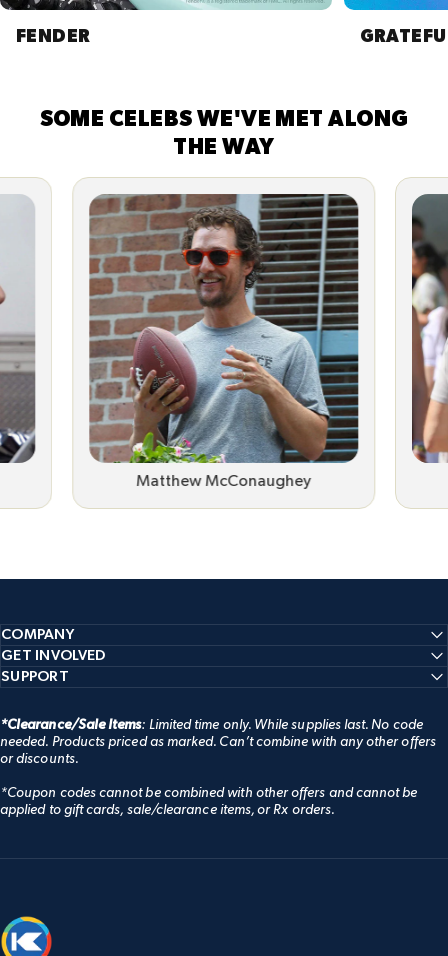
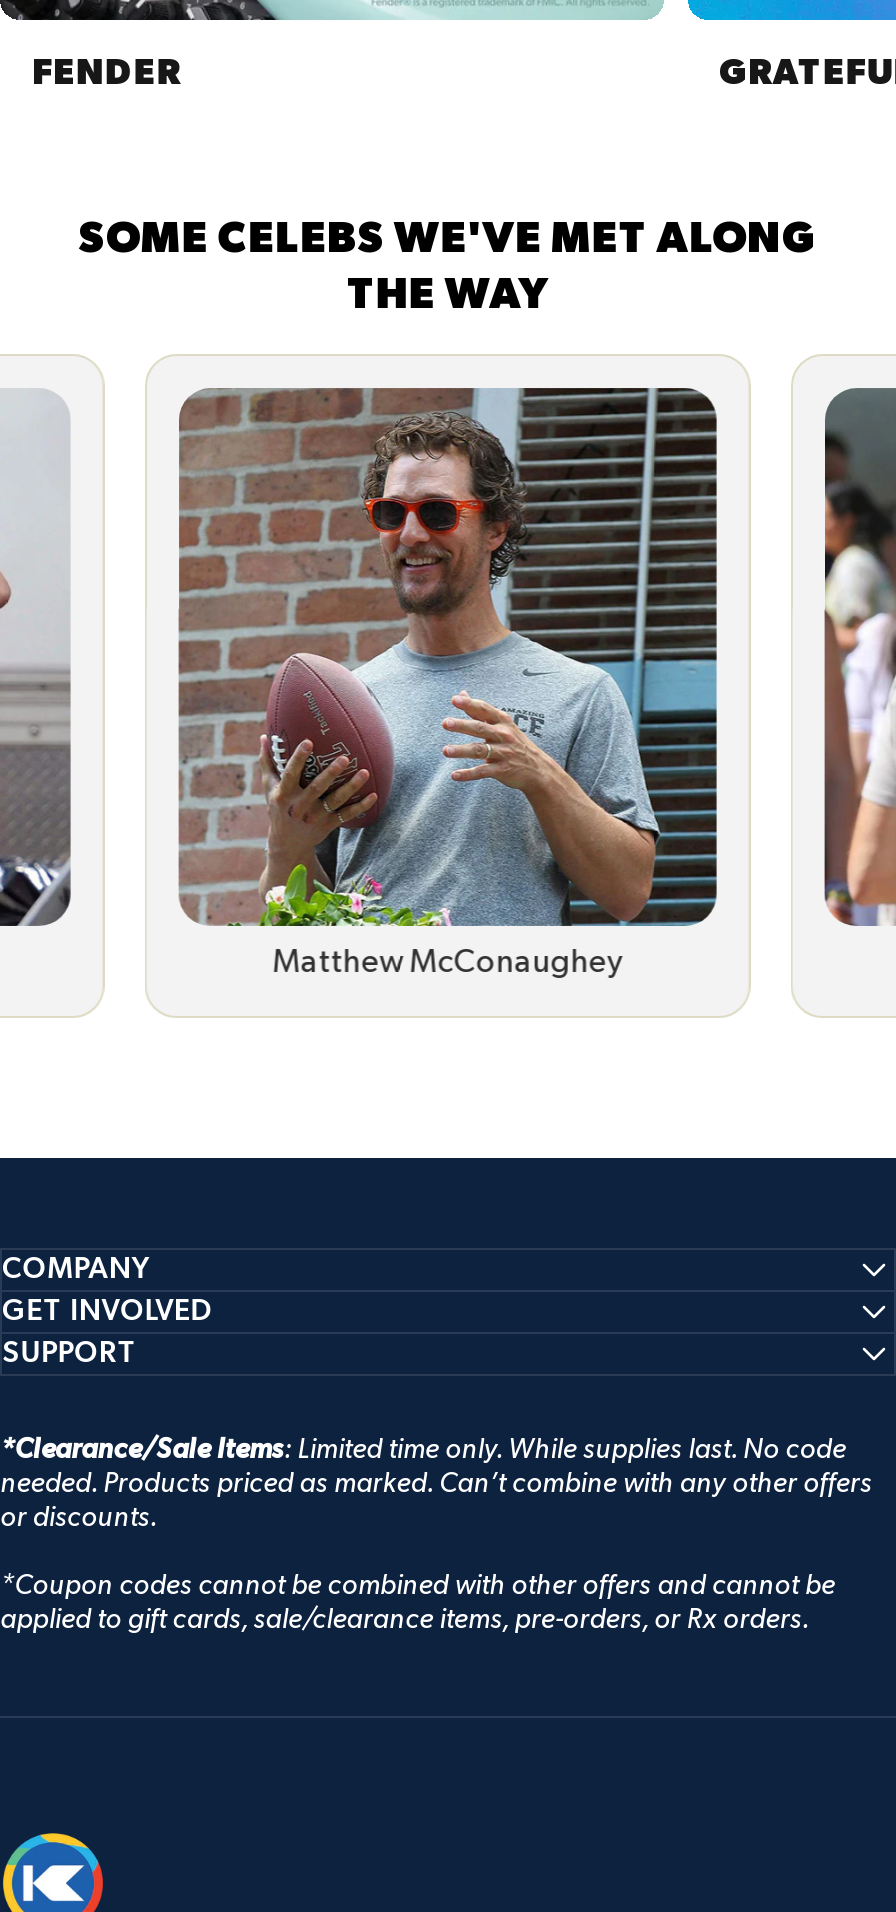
- applied to gift cards, sale/clearance items, or Rx orders.
+ applied to gift cards, sale/clearance items, pre-orders, or Rx orders.
